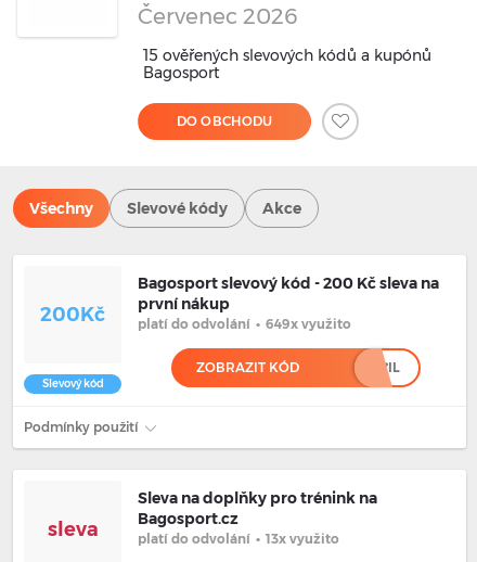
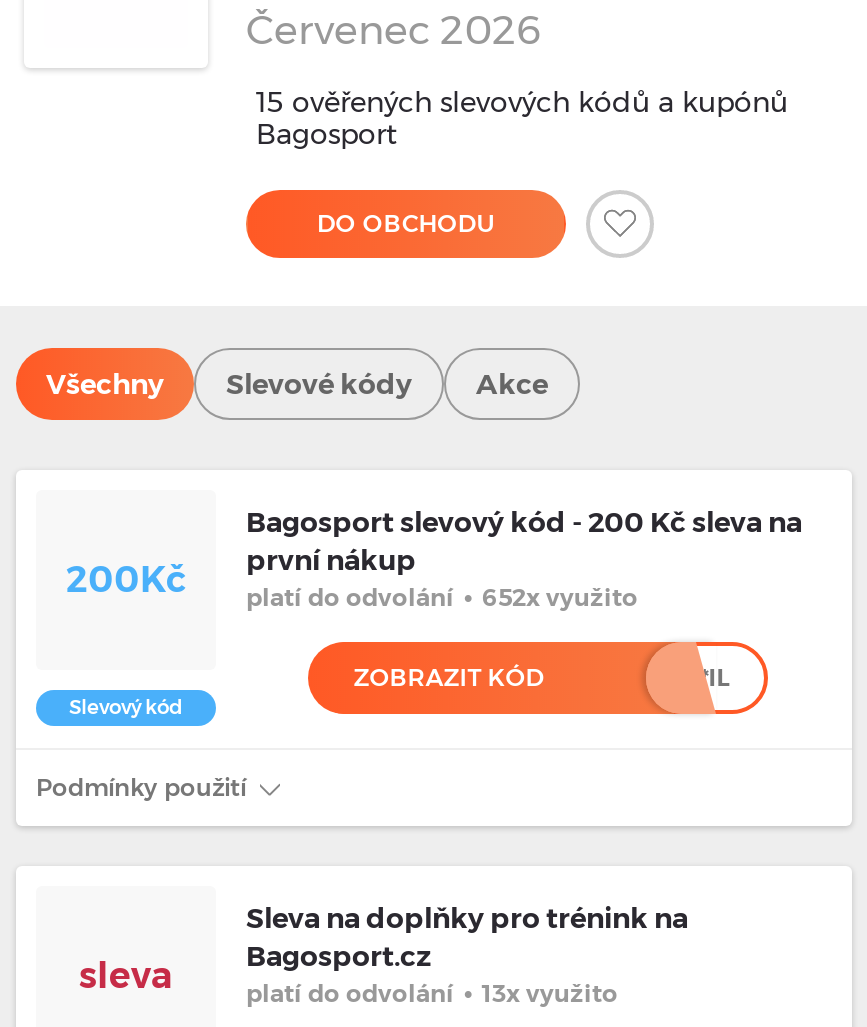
- platí do odvolání • 649x využito
+ platí do odvolání • 652x využito
